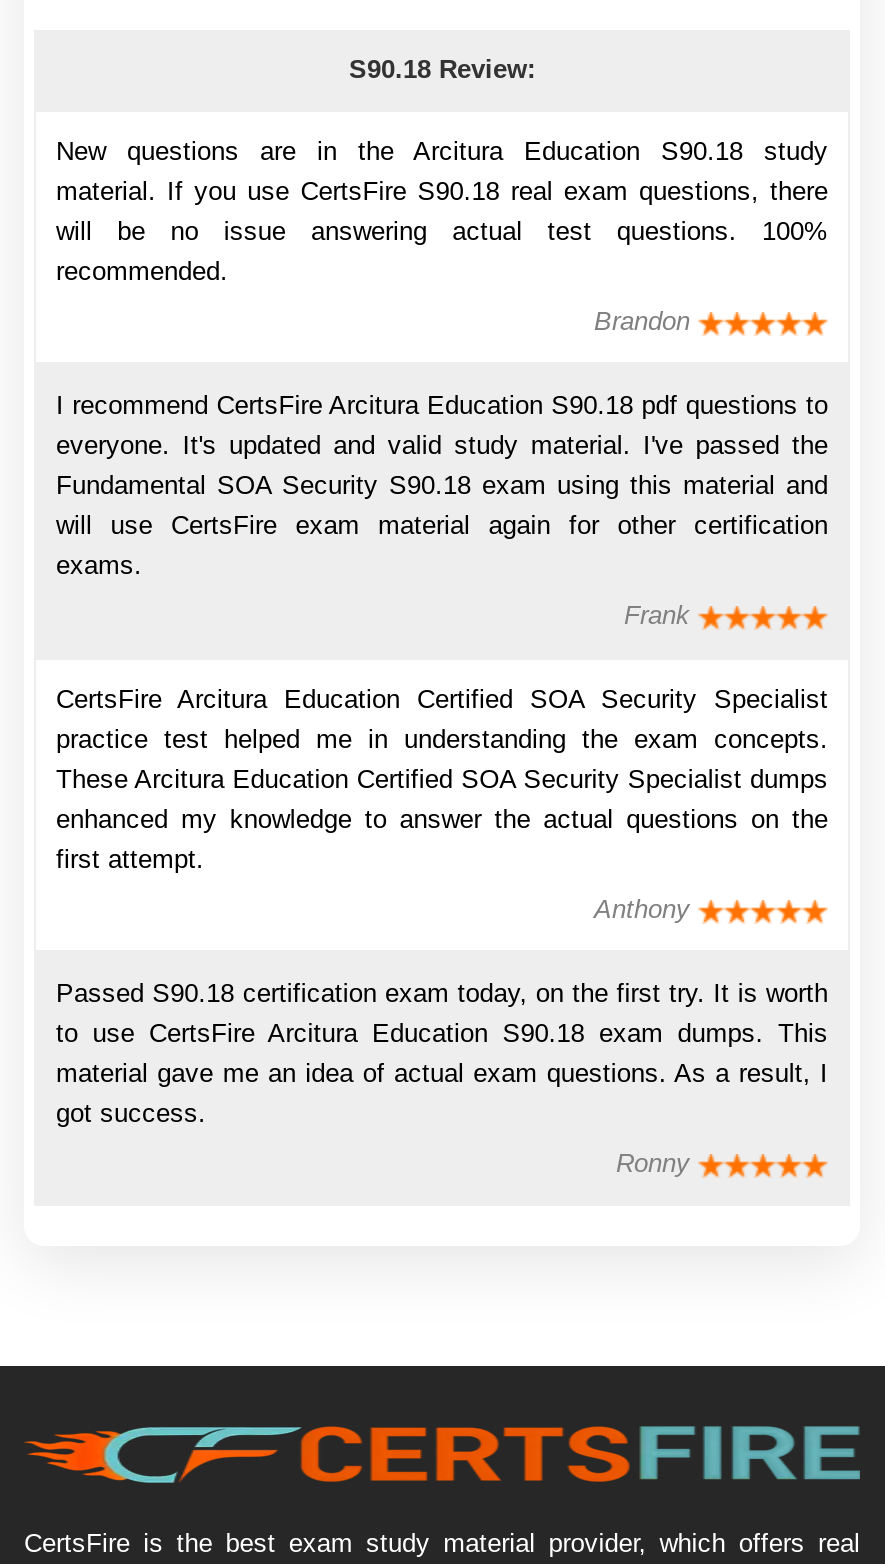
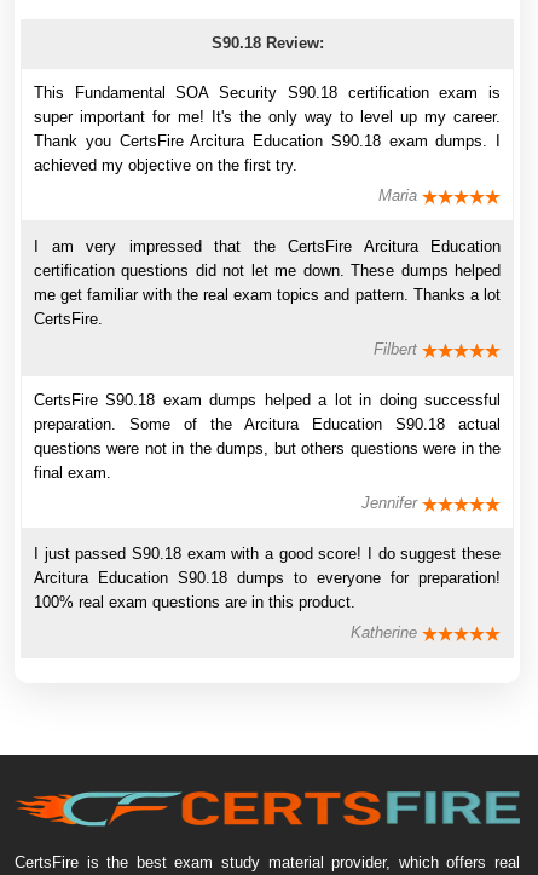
- New questions are in the Arcitura Education S90.18 study
- material. If you use CertsFire S90.18 real exam questions, there
- will be no issue answering actual test questions. 100%
- recommended.
+ This Fundamental SOA Security S90.18 certification exam is
+ super important for me! It's the only way to level up my career.
+ Thank you CertsFire Arcitura Education S90.18 exam dumps. I
+ achieved my objective on the first try.

- Brandon
+ Maria

- I recommend CertsFire Arcitura Education S90.18 pdf questions to
- everyone. It's updated and valid study material. I've passed the
- Fundamental SOA Security S90.18 exam using this material and
- will use CertsFire exam material again for other certification
- exams.
+ I am very impressed that the CertsFire Arcitura Education
+ certification questions did not let me down. These dumps helped
+ me get familiar with the real exam topics and pattern. Thanks a lot
+ CertsFire.

- Frank
+ Filbert

- CertsFire Arcitura Education Certified SOA Security Specialist
- practice test helped me in understanding the exam concepts.
- These Arcitura Education Certified SOA Security Specialist dumps
- enhanced my knowledge to answer the actual questions on the
- first attempt.
+ CertsFire S90.18 exam dumps helped a lot in doing successful
+ preparation. Some of the Arcitura Education S90.18 actual
+ questions were not in the dumps, but others questions were in the
+ final exam.

- Anthony
+ Jennifer

- Passed S90.18 certification exam today, on the first try. It is worth
- to use CertsFire Arcitura Education S90.18 exam dumps. This
- material gave me an idea of actual exam questions. As a result, I
- got success.
+ I just passed S90.18 exam with a good score! I do suggest these
+ Arcitura Education S90.18 dumps to everyone for preparation!
+ 100% real exam questions are in this product.

- Ronny
+ Katherine
